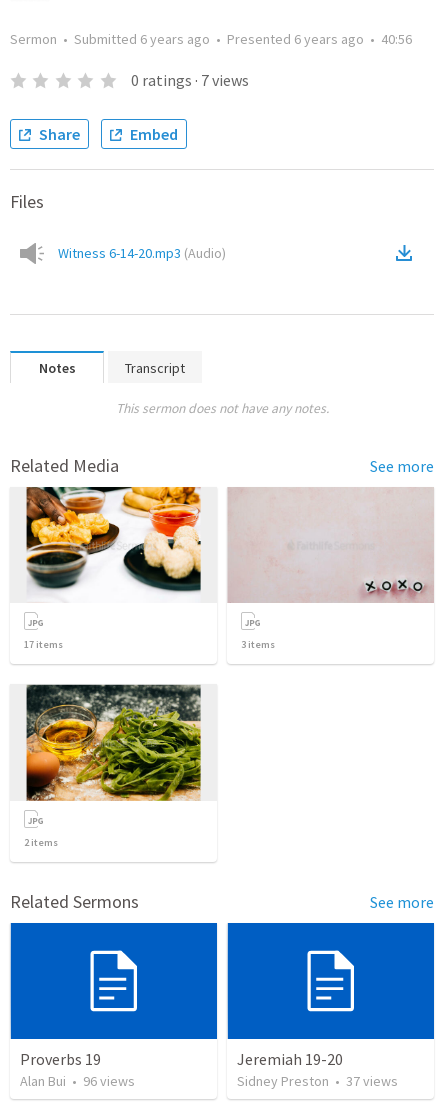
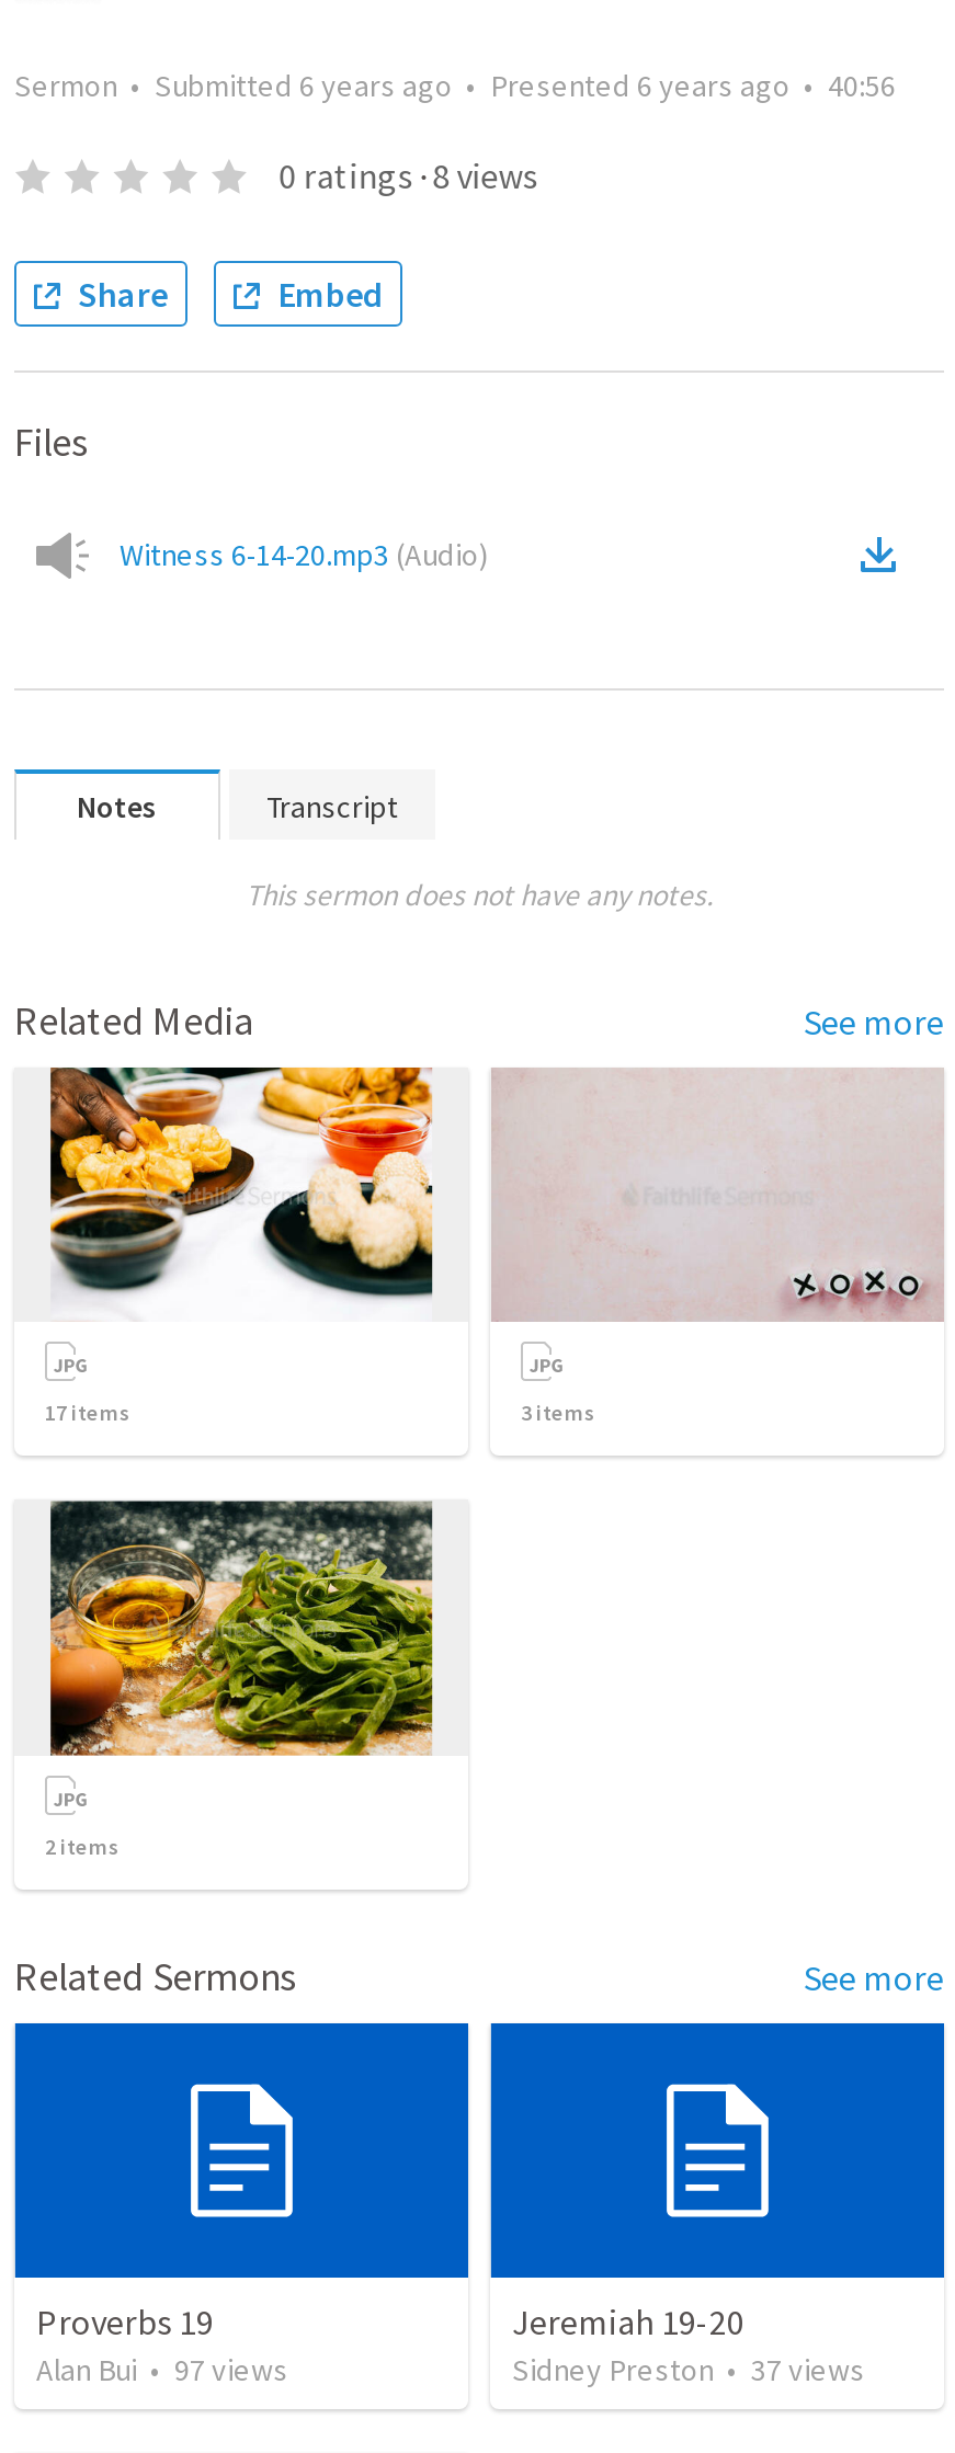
- 0 ratings · 7 views
+ 0 ratings · 8 views

- Alan Bui • 96 views
+ Alan Bui • 97 views
